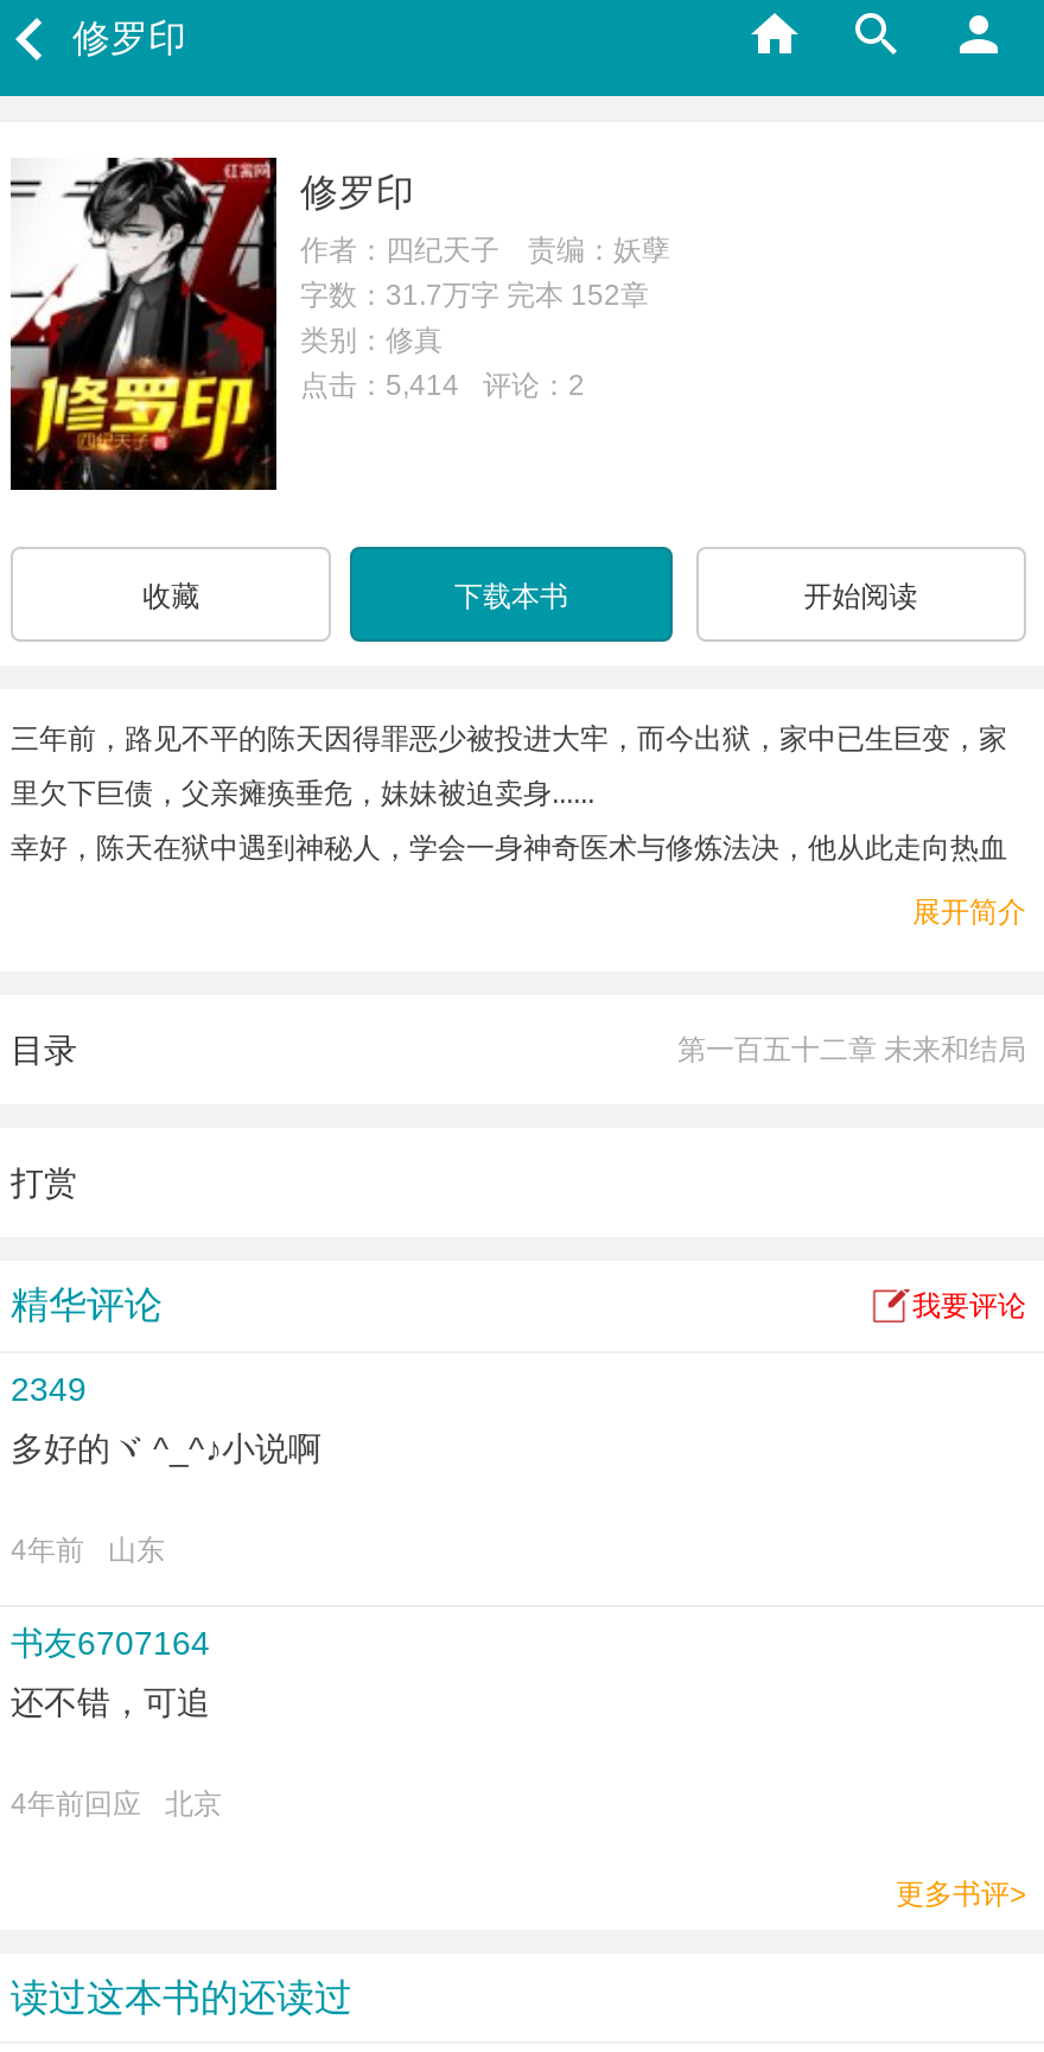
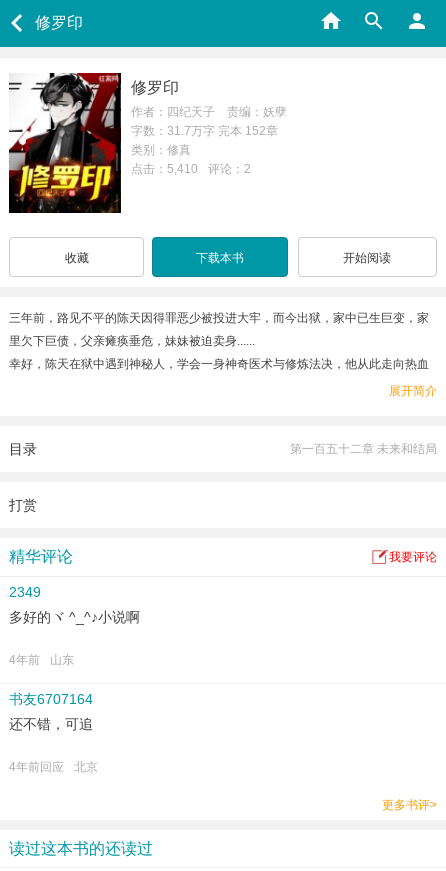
- 点击：5,414 评论：2
+ 点击：5,410 评论：2
